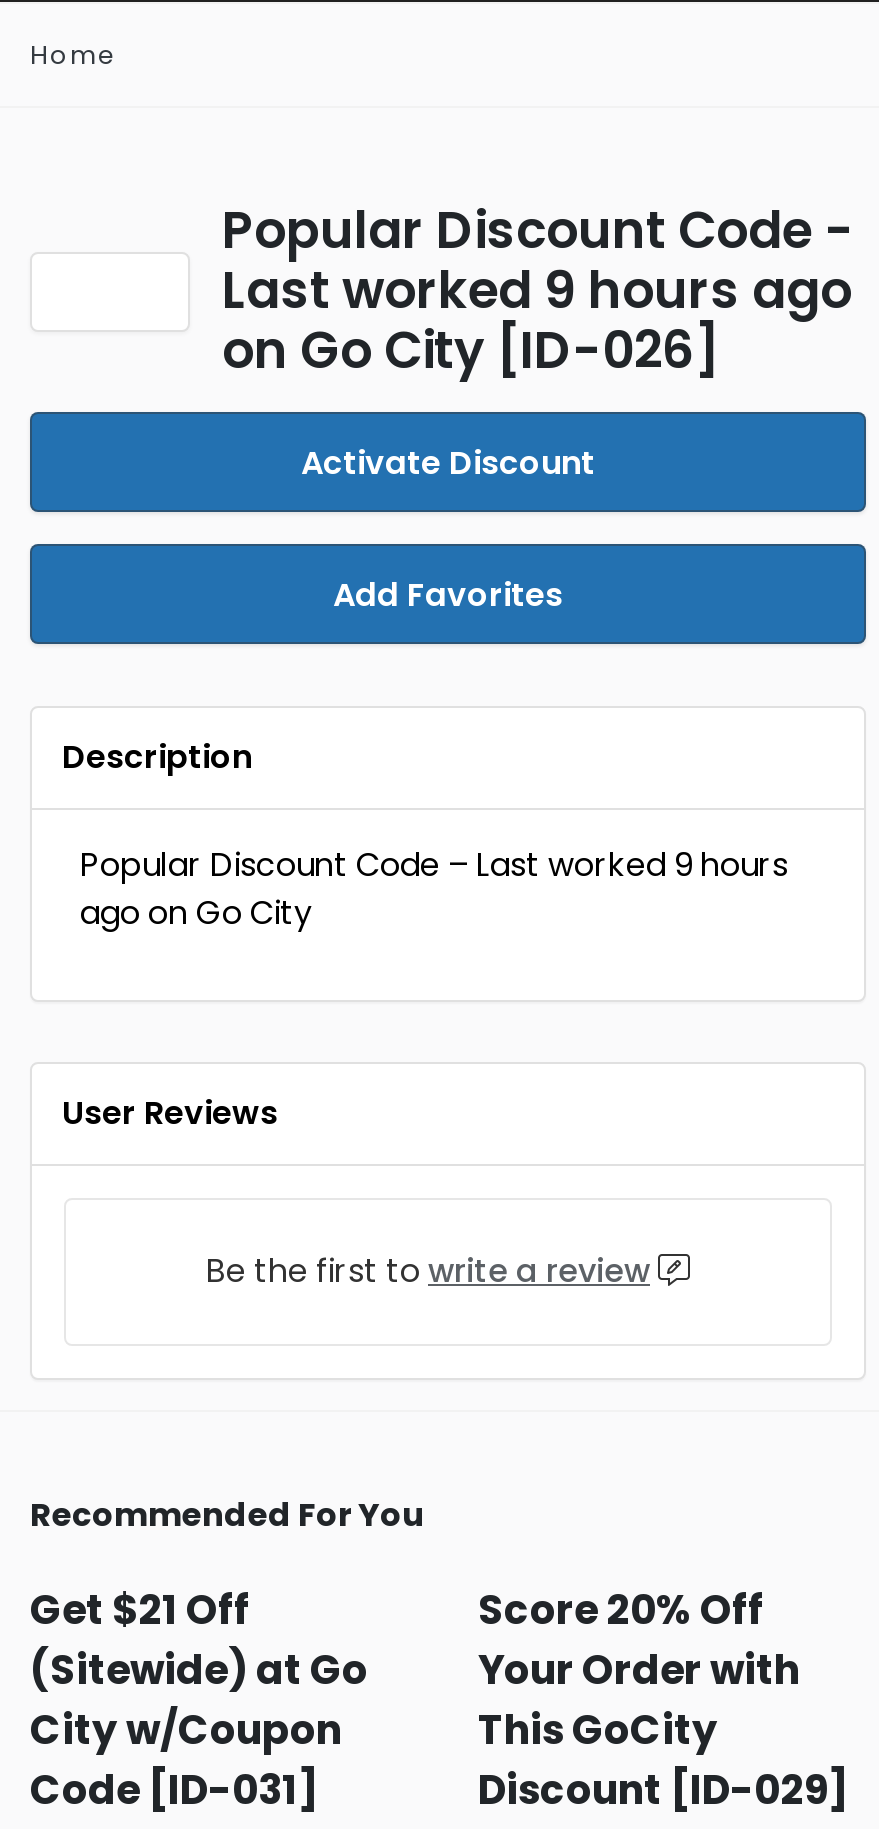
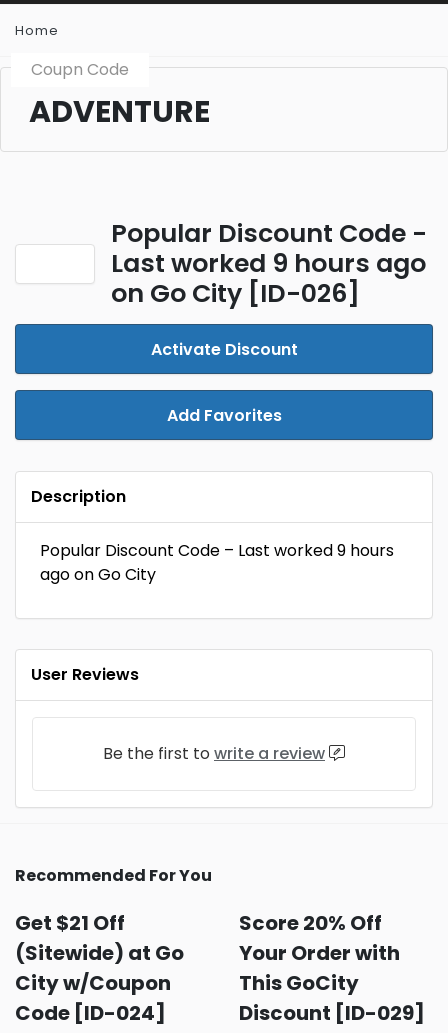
+ Coupn Code
+ ADVENTURE

- Code [ID-031]
+ Code [ID-024]
